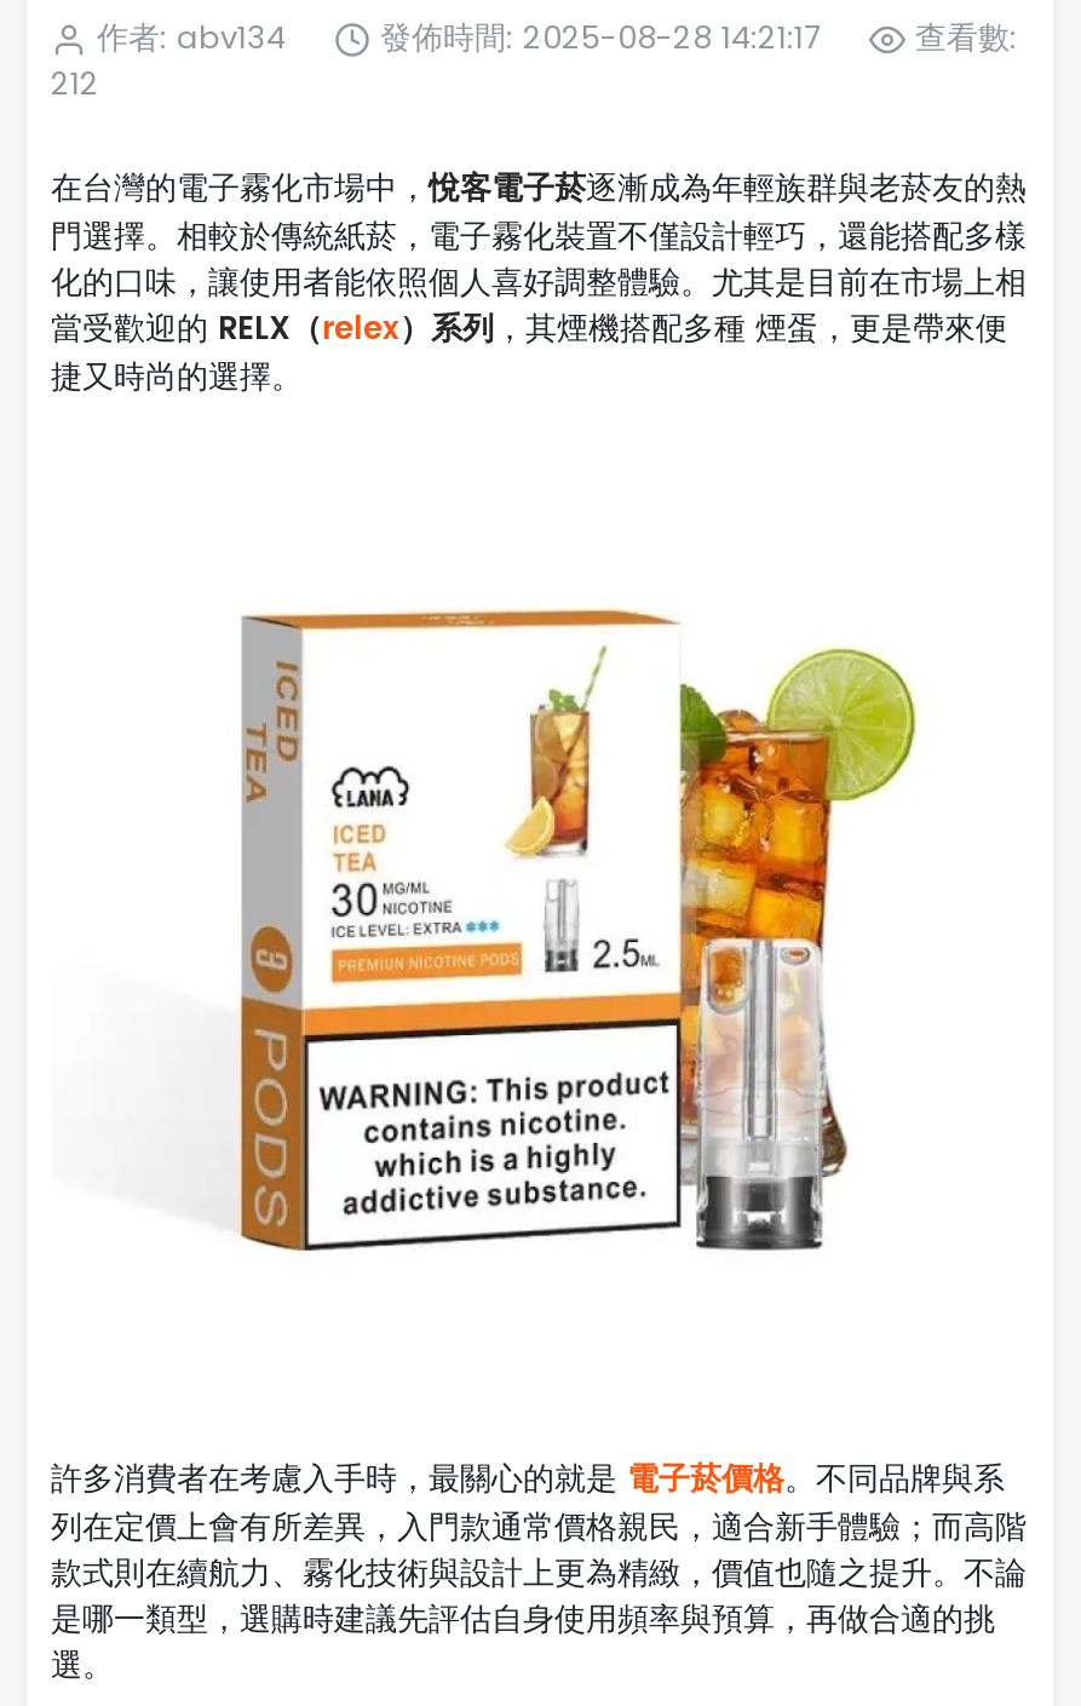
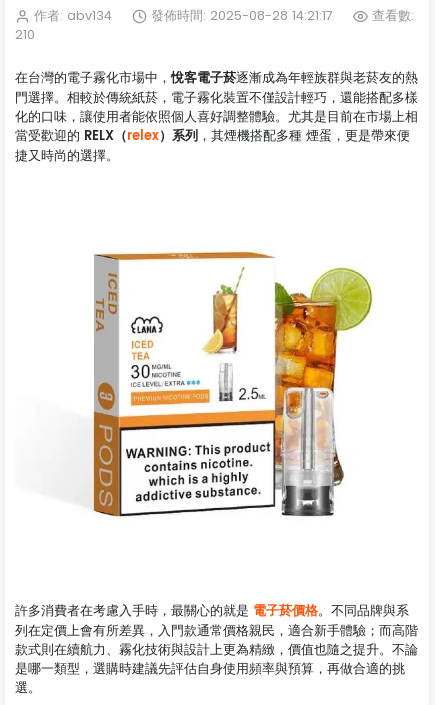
- 212
+ 210
